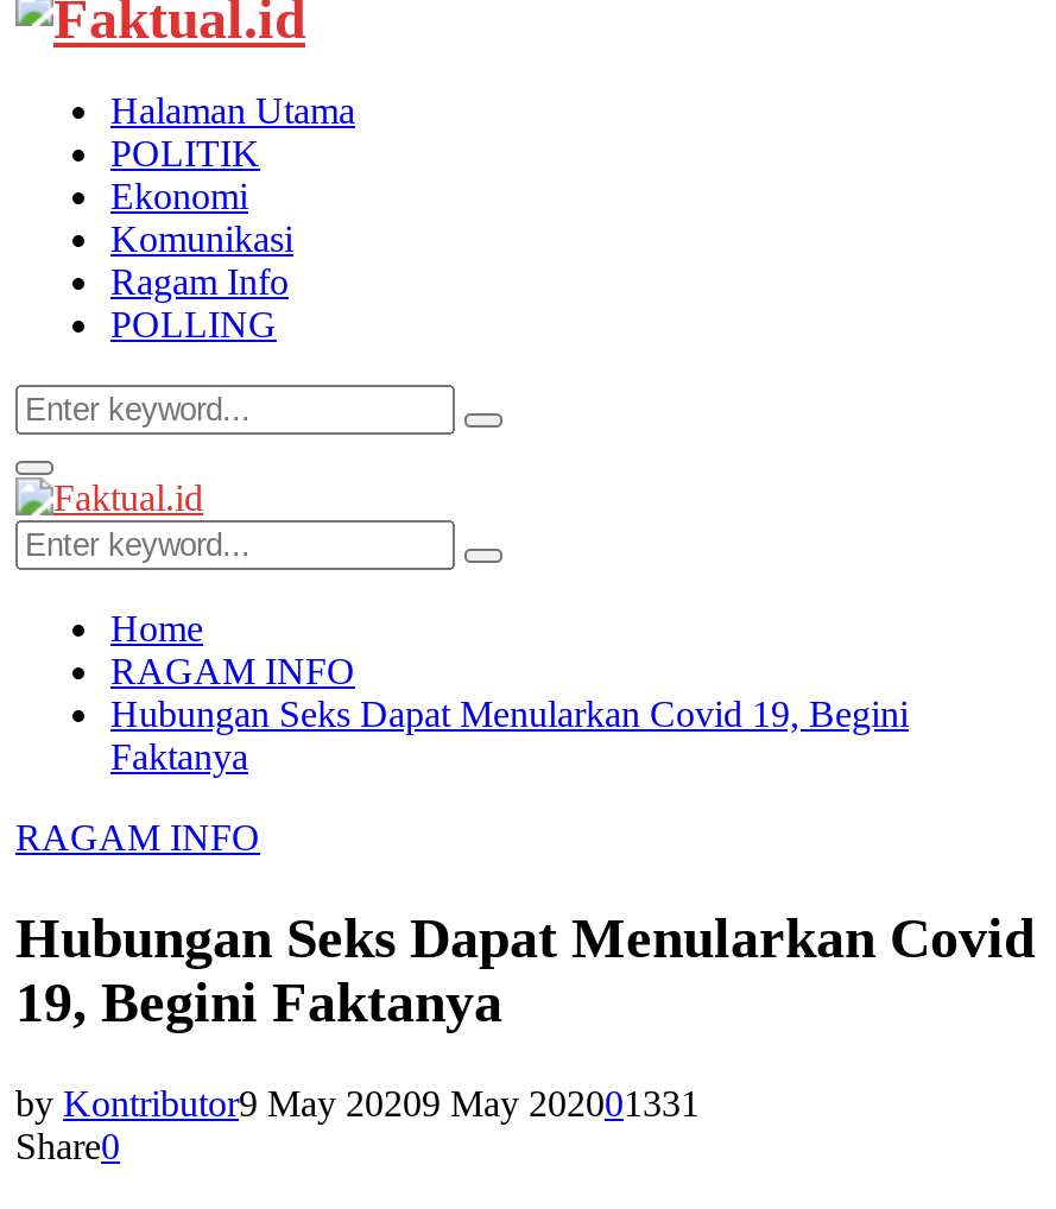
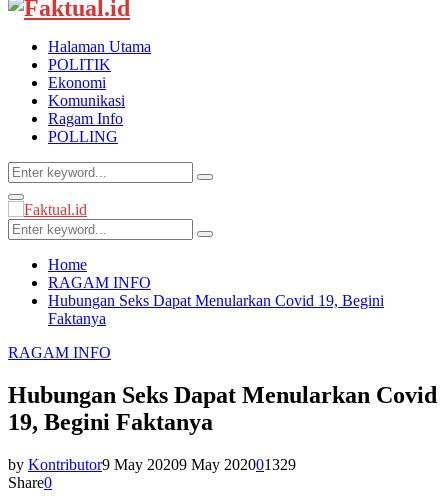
- by Kontributor9 May 20209 May 202001331
+ by Kontributor9 May 20209 May 202001329
